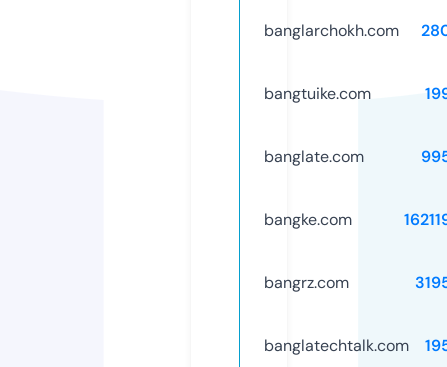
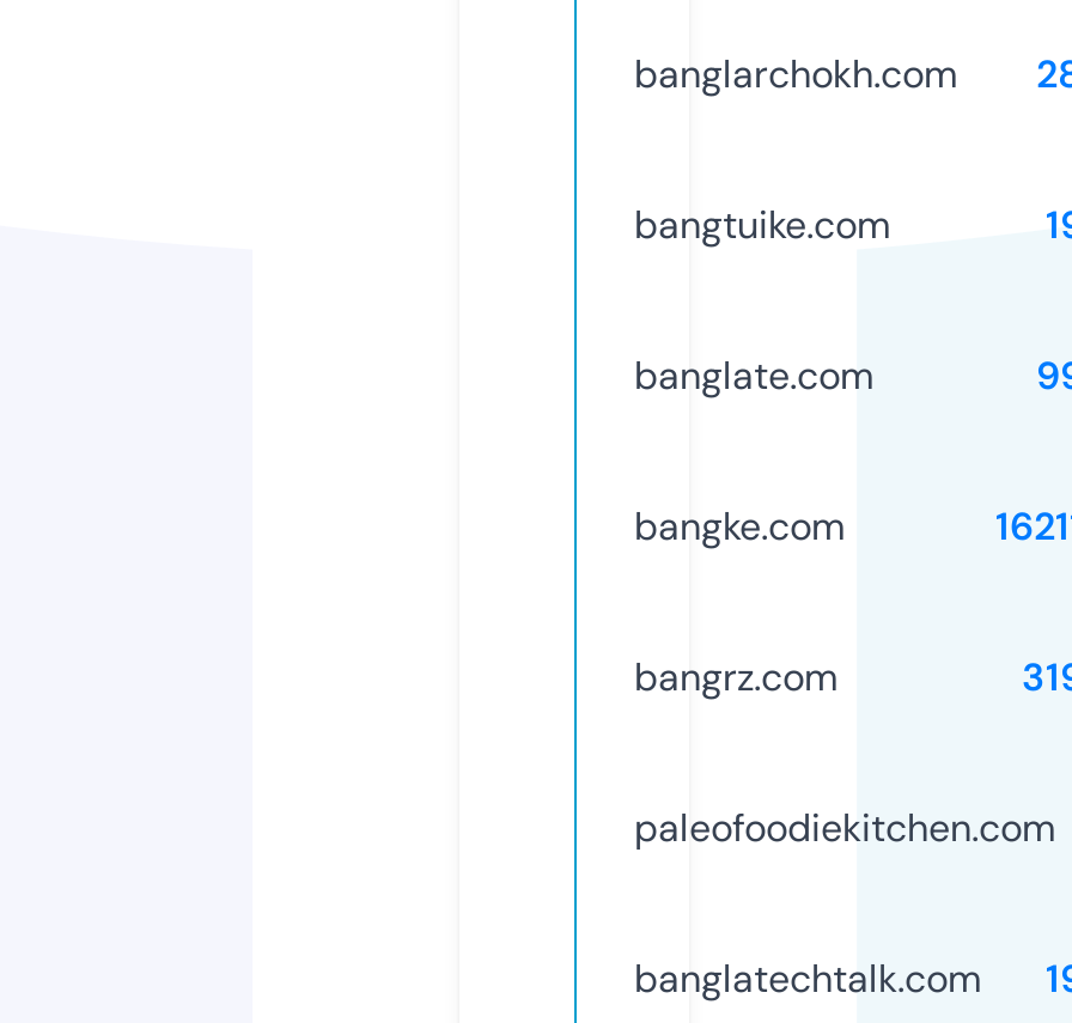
+ paleofoodiekitchen.com
